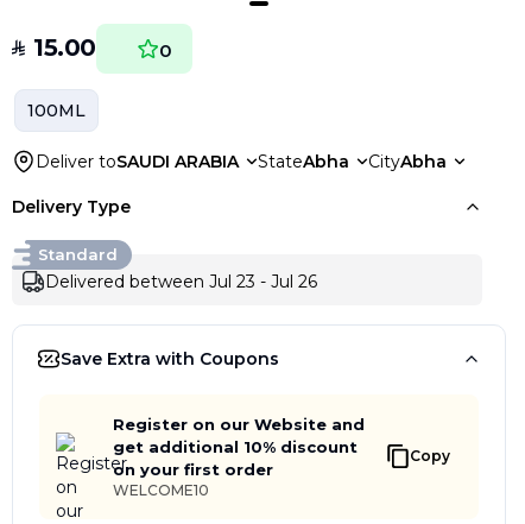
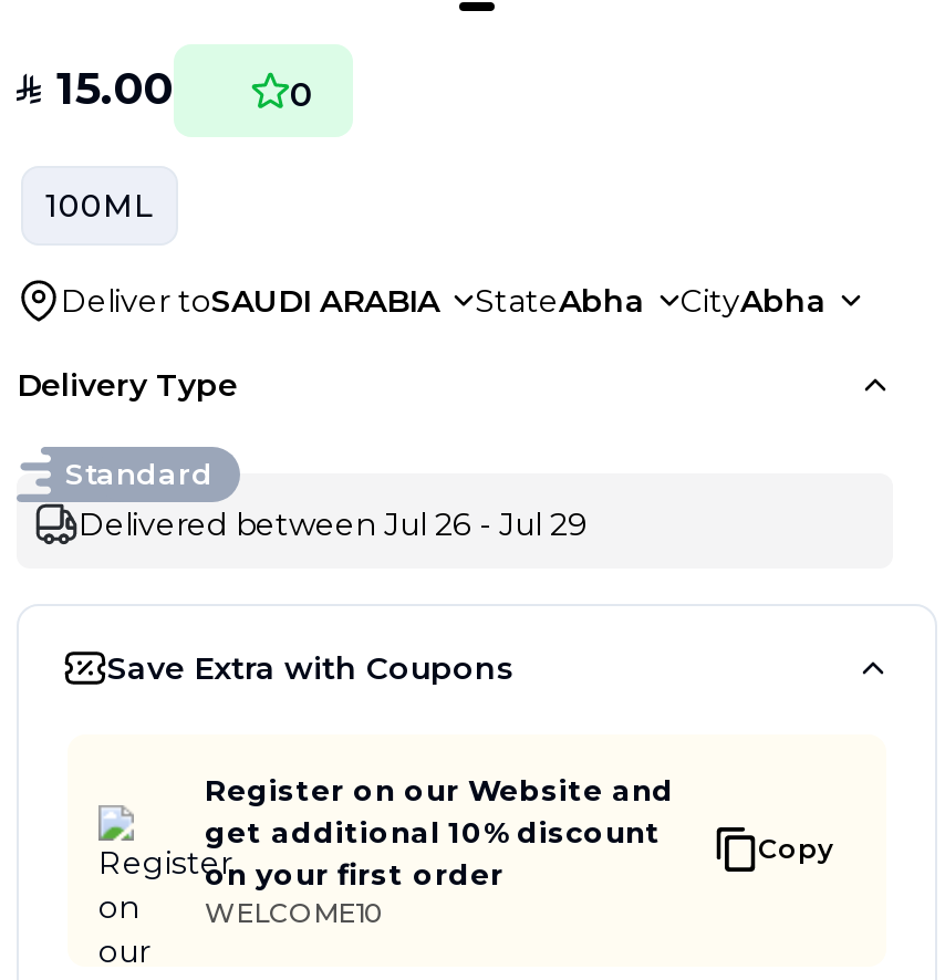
- Delivered between Jul 23 - Jul 26
+ Delivered between Jul 26 - Jul 29
